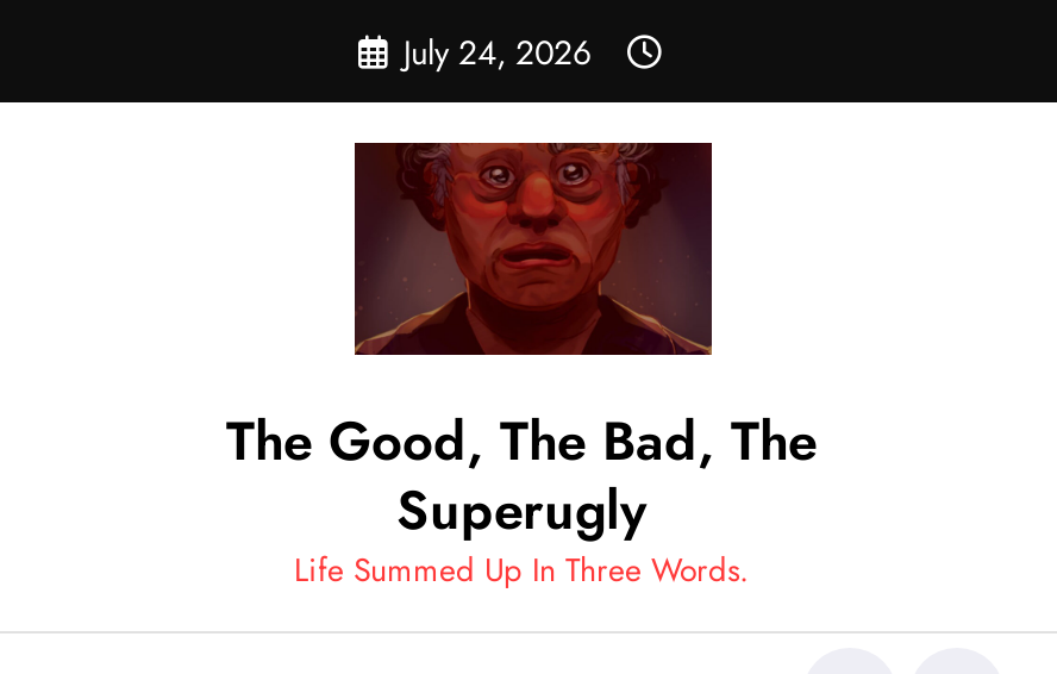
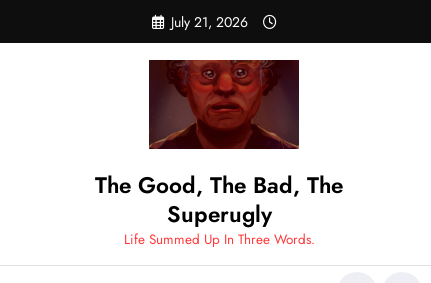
- July 24, 2026
+ July 21, 2026
